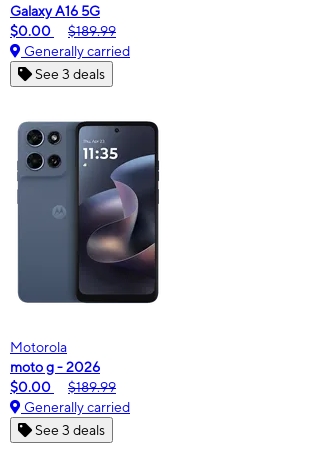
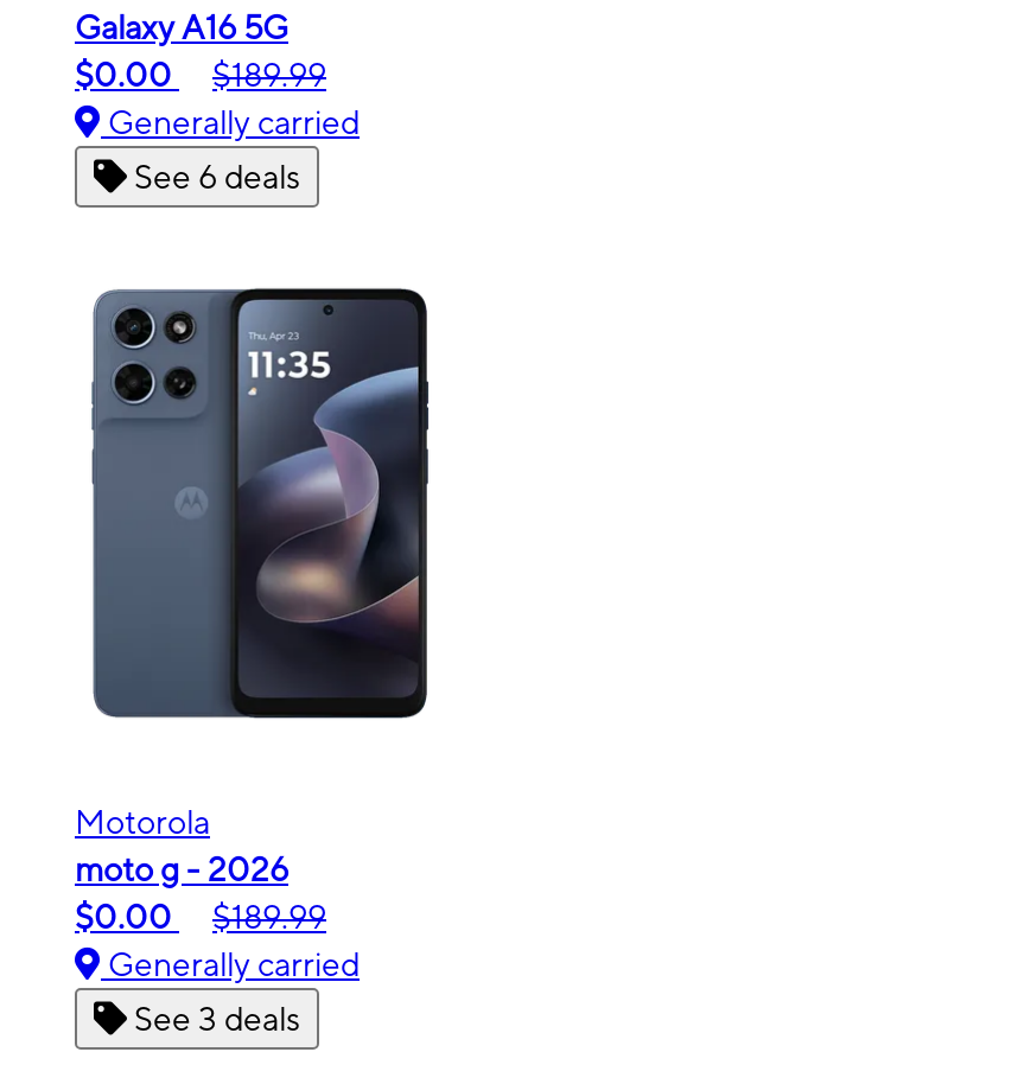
- See 3 deals
+ See 6 deals
